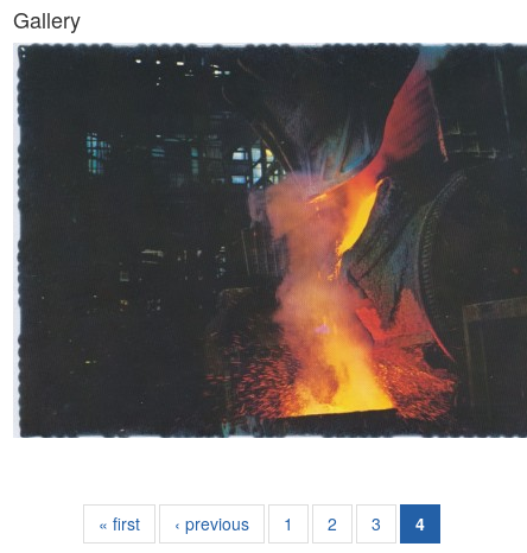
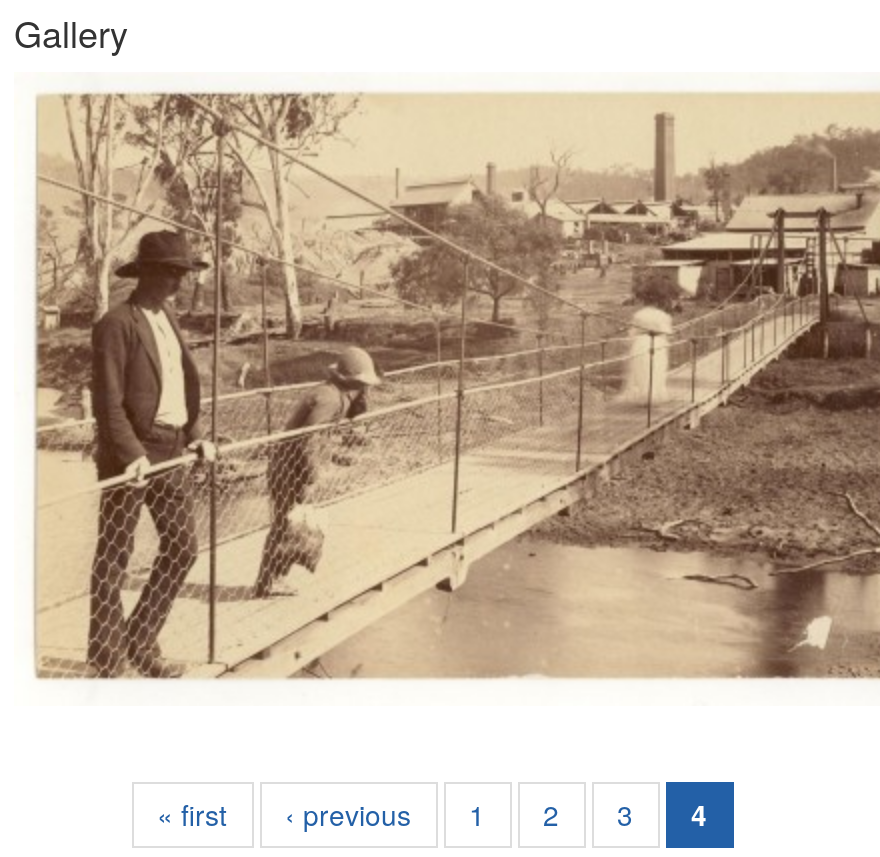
- [image]
+ [image]
